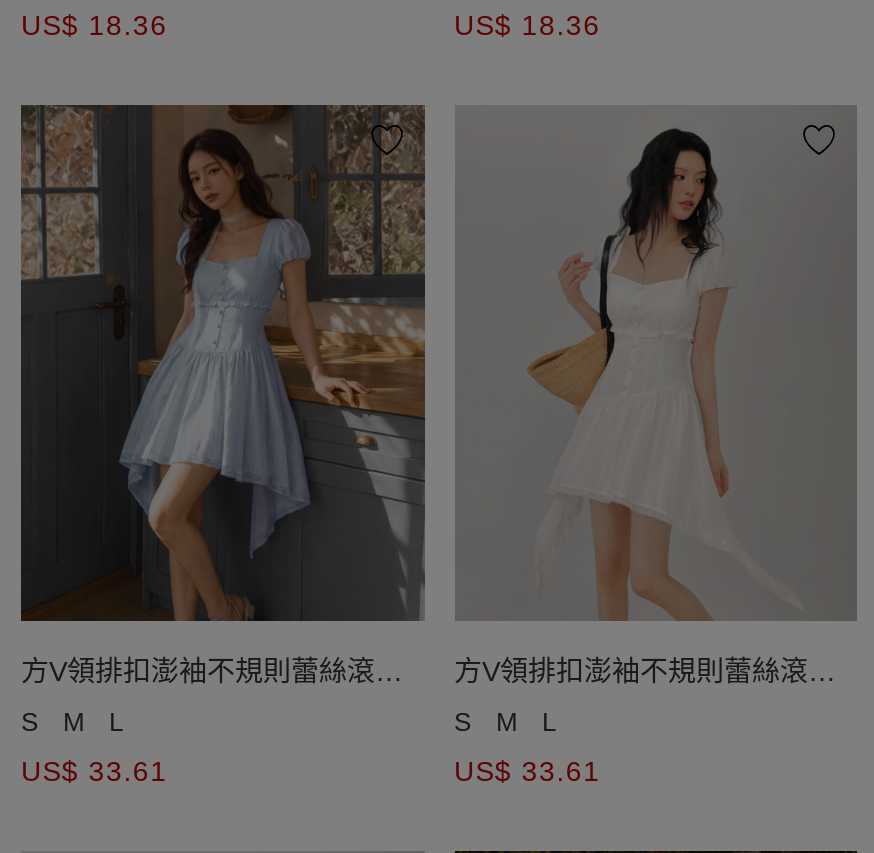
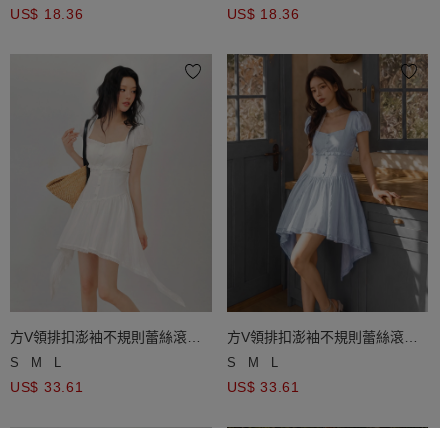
- [image]
+ [image]

- [image]
+ [image]
